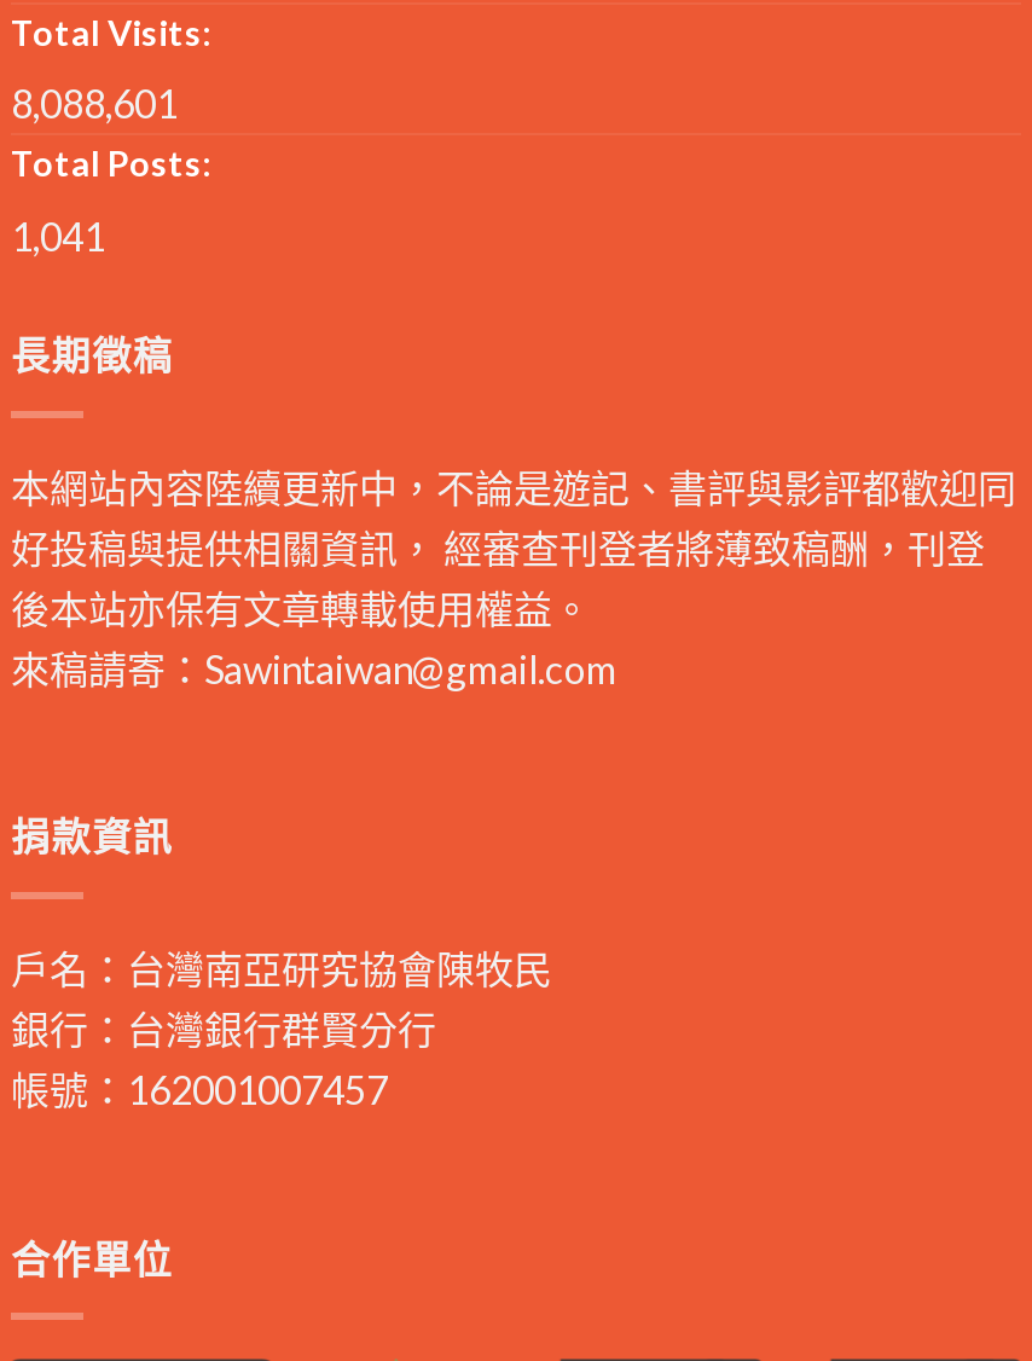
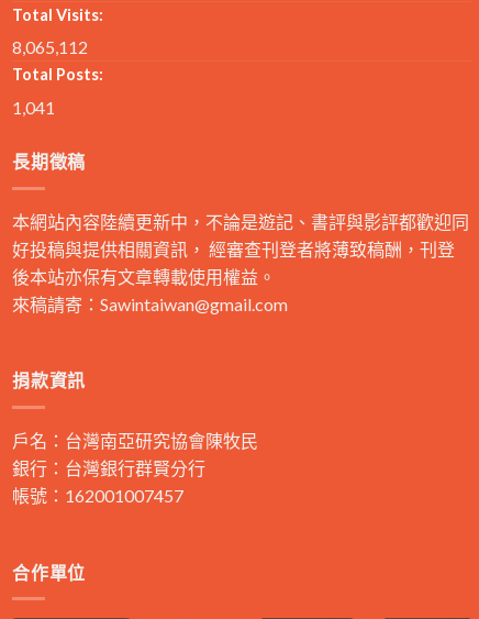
- 8,088,601
+ 8,065,112
